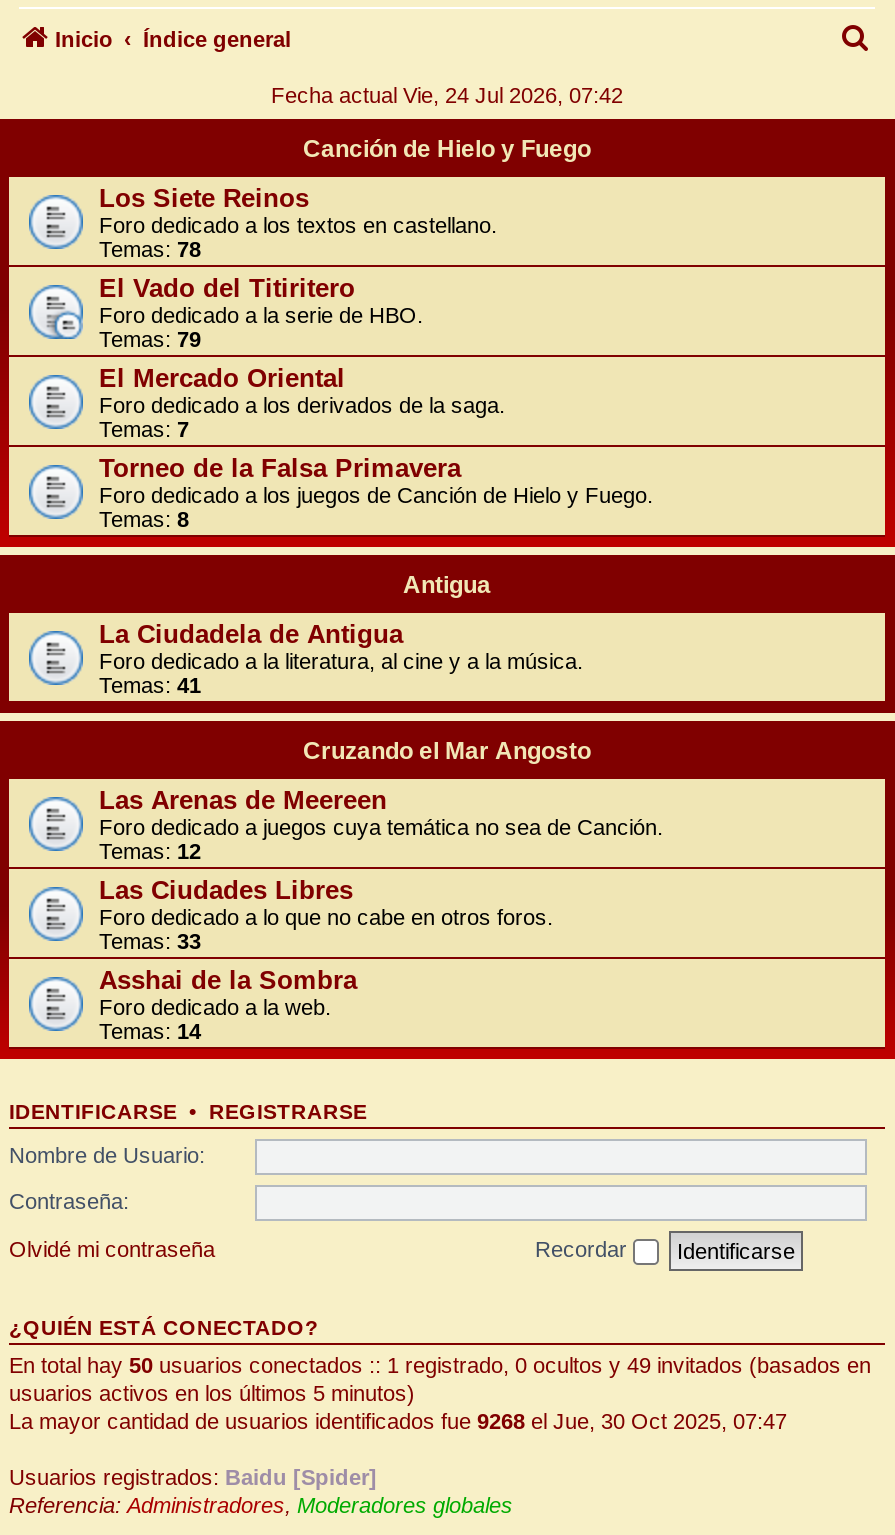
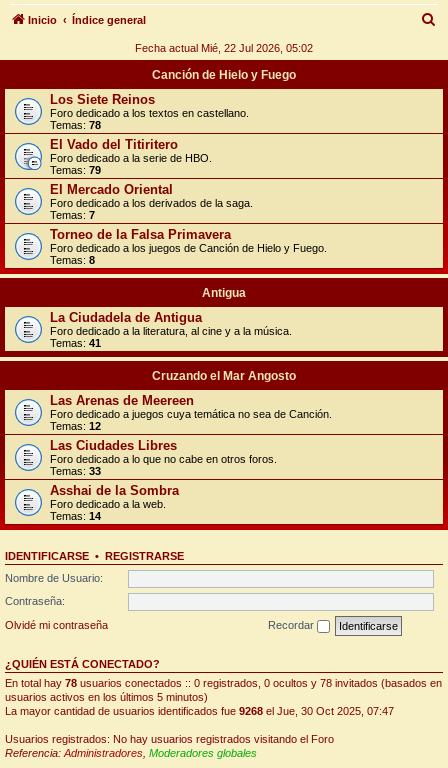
- Fecha actual Vie, 24 Jul 2026, 07:42
+ Fecha actual Mié, 22 Jul 2026, 05:02

- En total hay 50 usuarios conectados :: 1 registrado, 0 ocultos y 49 invitados (basados en
+ En total hay 78 usuarios conectados :: 0 registrados, 0 ocultos y 78 invitados (basados en

- Usuarios registrados: Baidu [Spider]
+ Usuarios registrados: No hay usuarios registrados visitando el Foro
